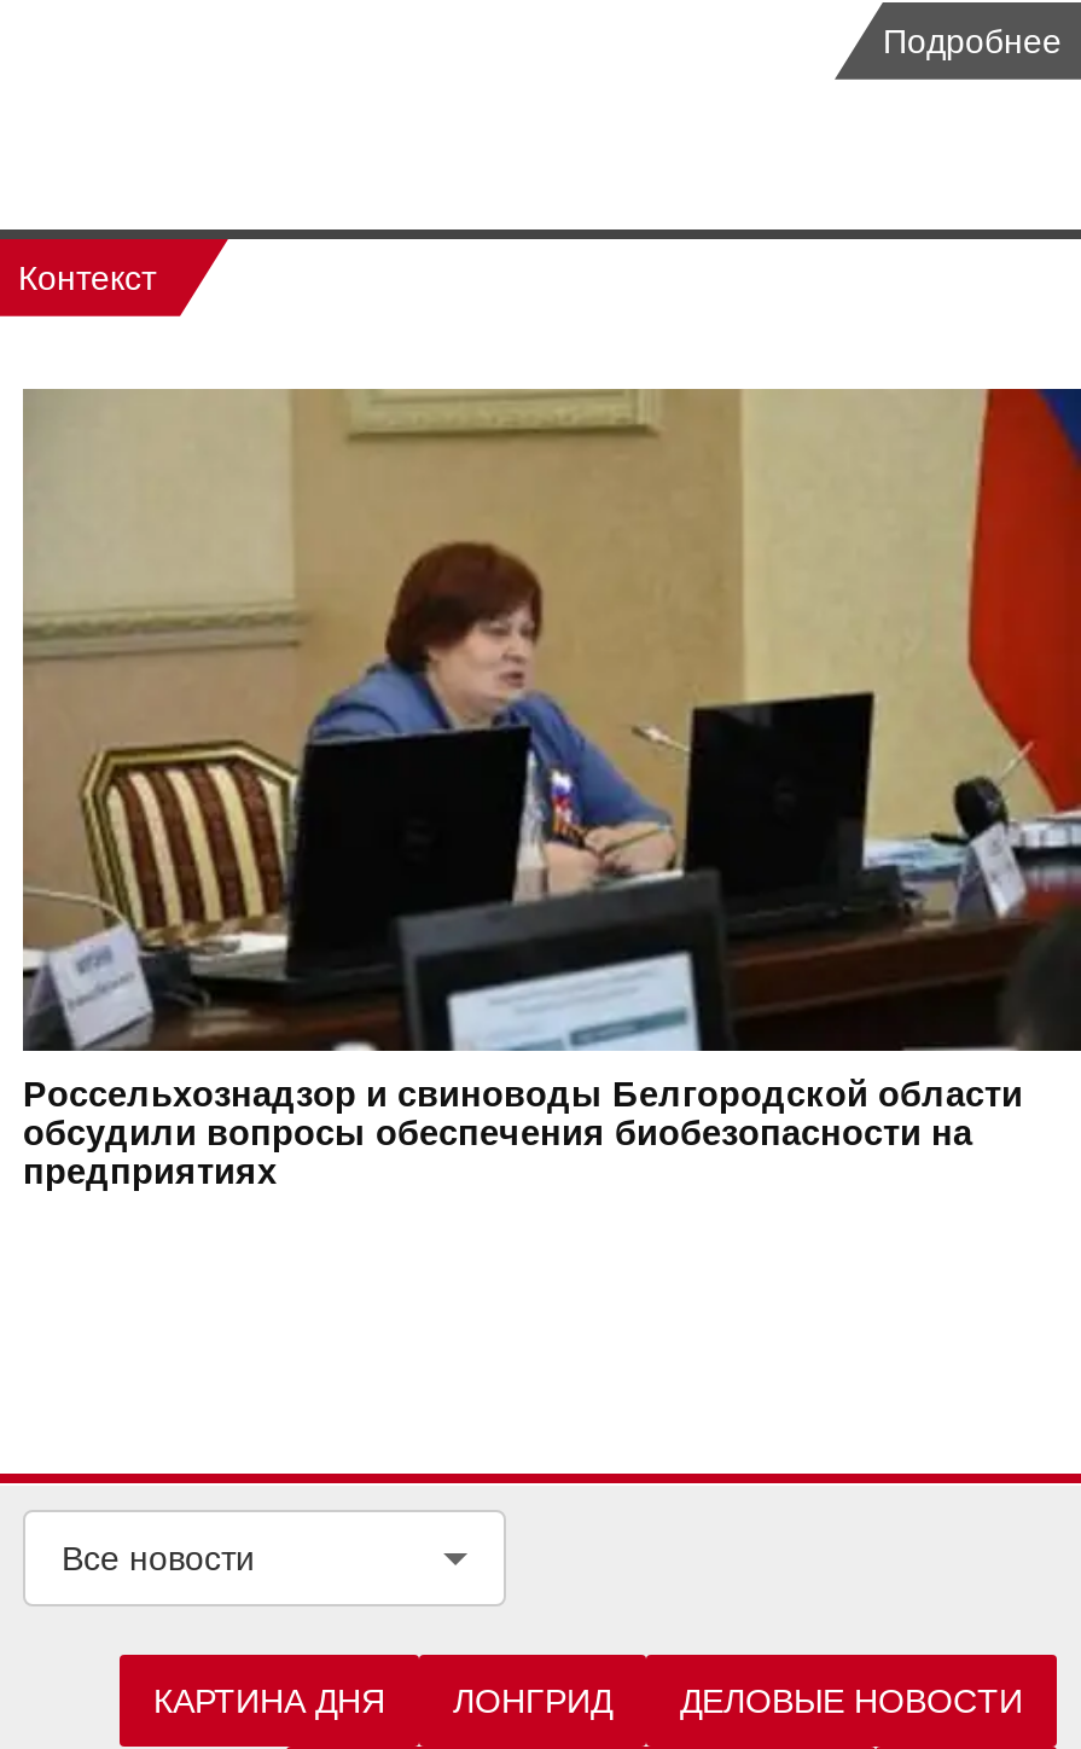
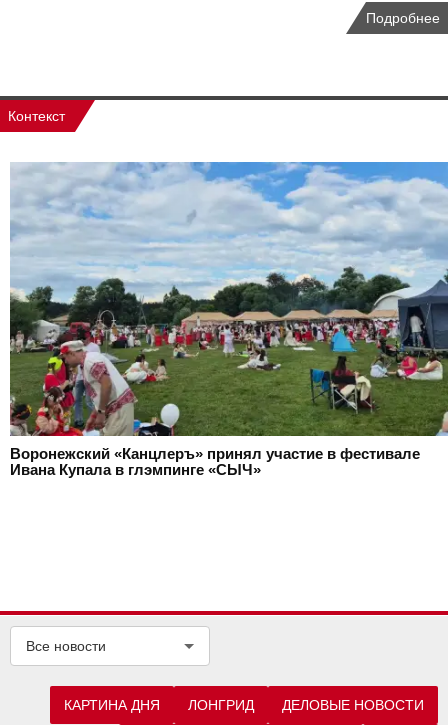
- [image]
- Россельхознадзор и свиноводы Белгородской области
- обсудили вопросы обеспечения биобезопасности на
- предприятиях
+ [image]
+ Воронежский «Канцлеръ» принял участие в фестивале
+ Ивана Купала в глэмпинге «СЫЧ»
